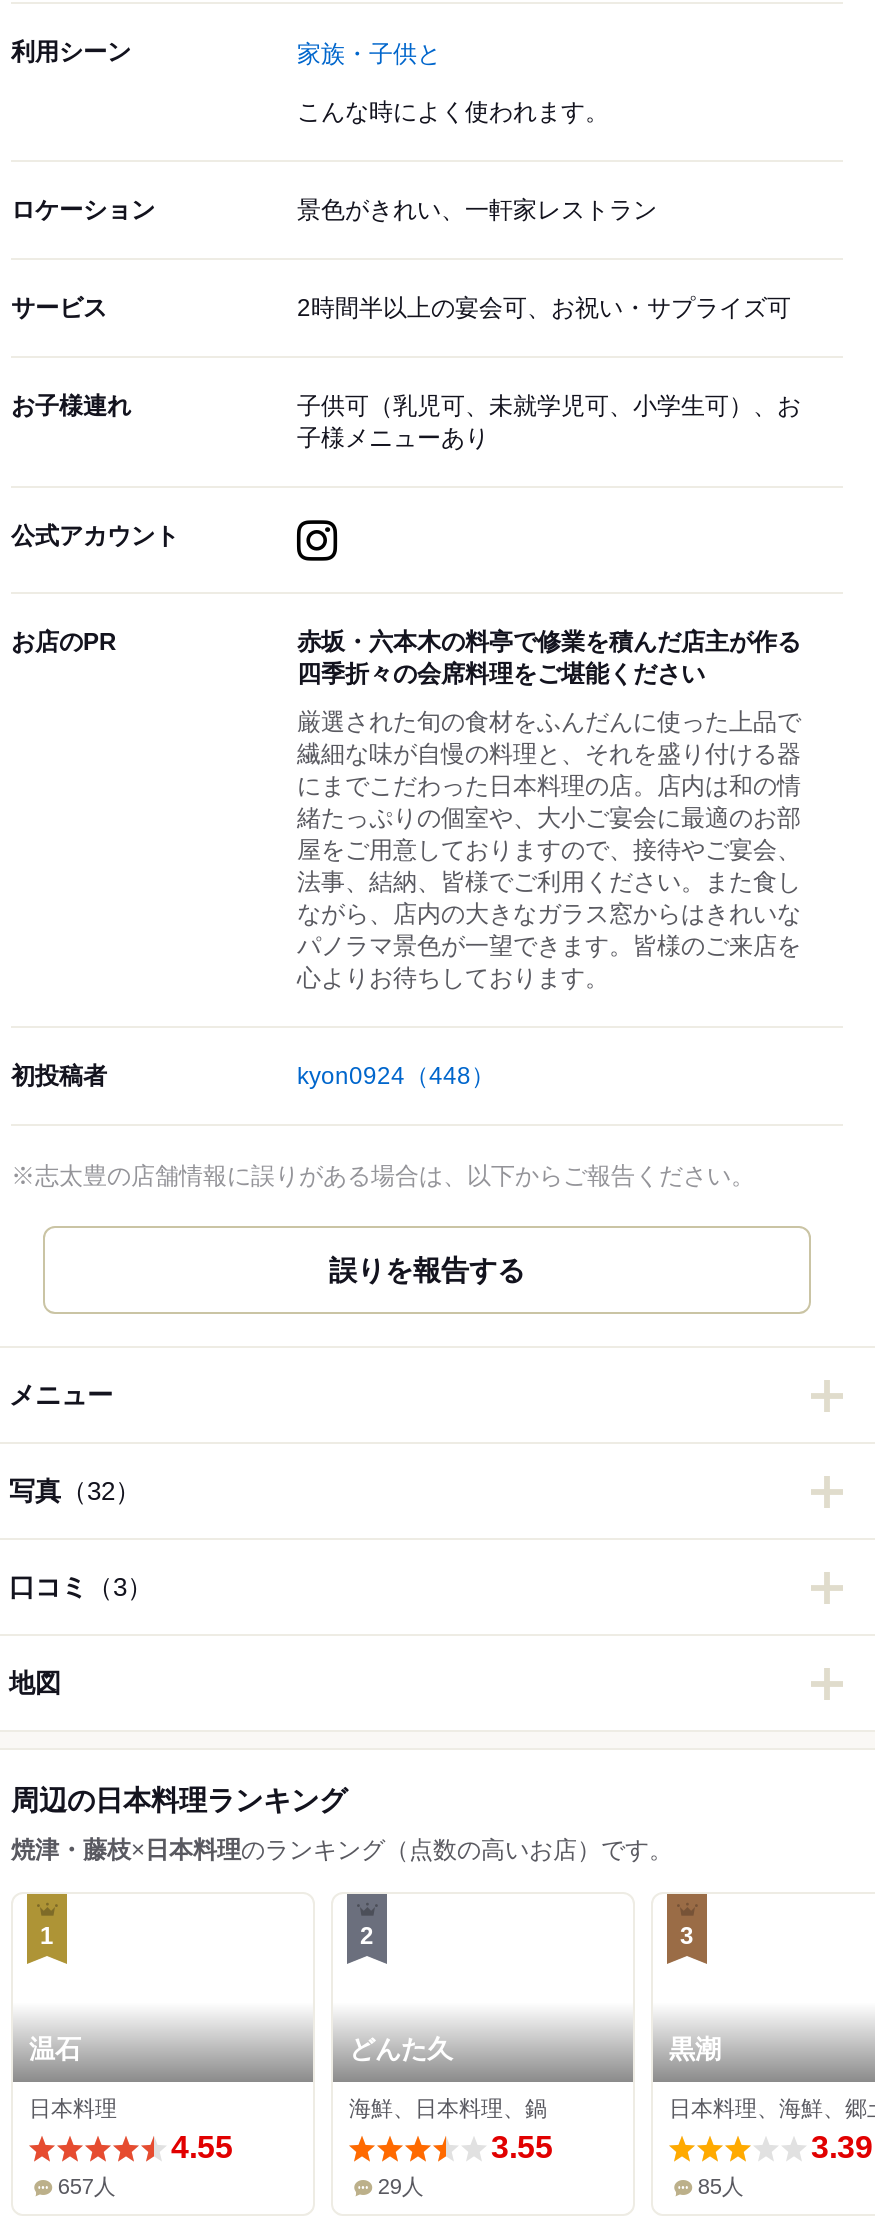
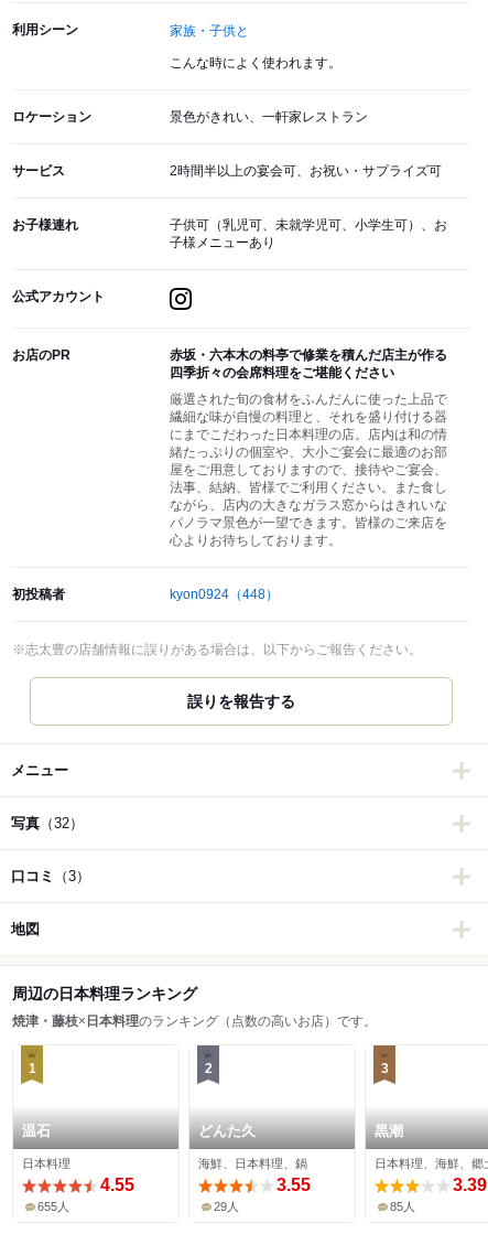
- 657人
+ 655人
